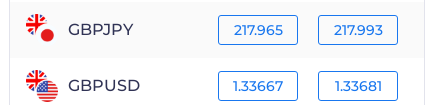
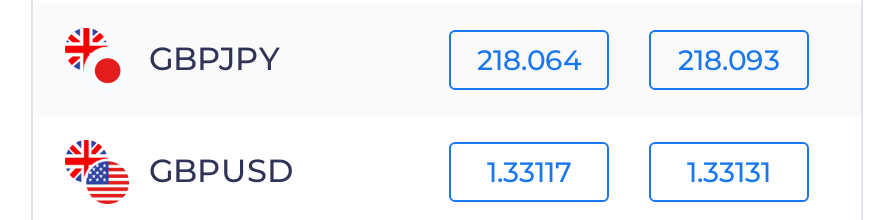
- 217.965
+ 218.064

- 217.993
+ 218.093

- 1.33667
+ 1.33117

- 1.33681
+ 1.33131
